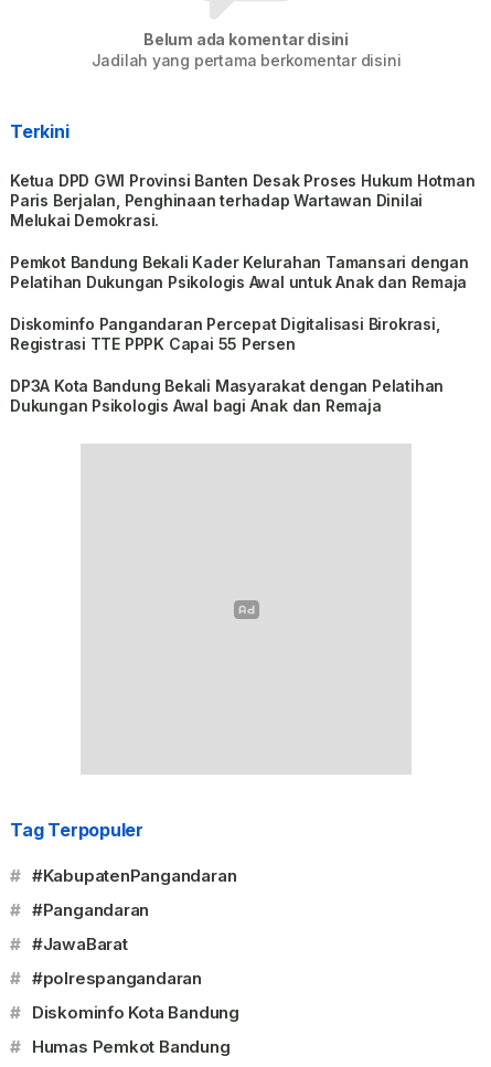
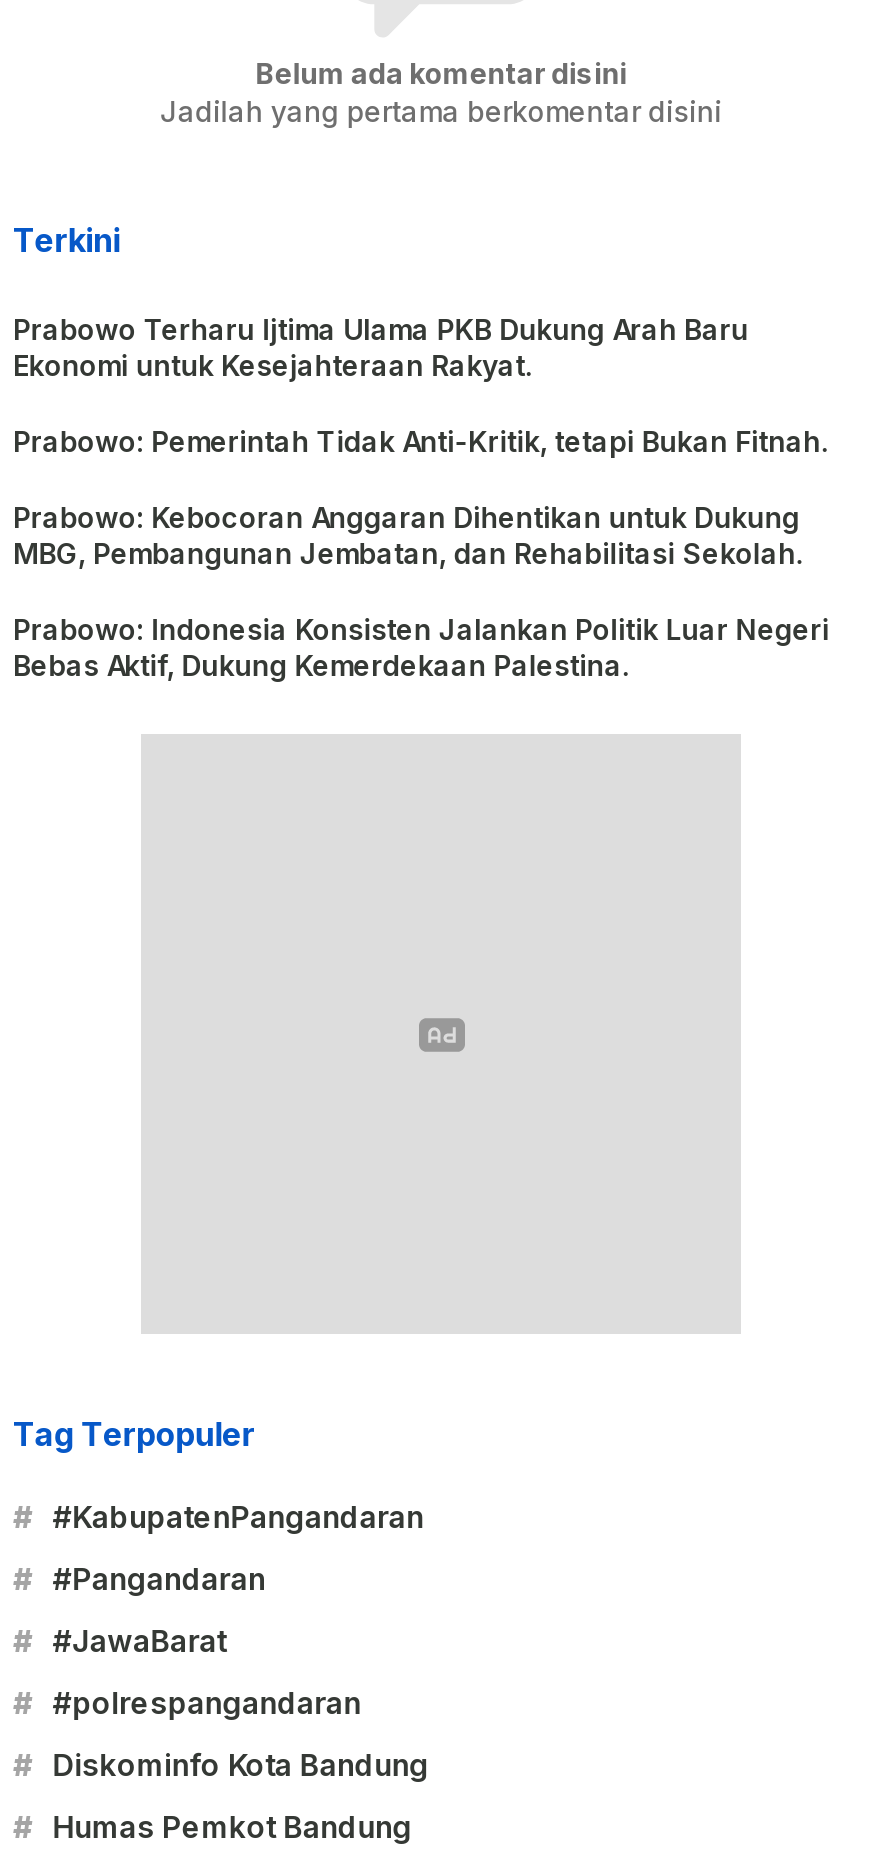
- Ketua DPD GWI Provinsi Banten Desak Proses Hukum Hotman
- Paris Berjalan, Penghinaan terhadap Wartawan Dinilai
- Melukai Demokrasi.
+ Prabowo Terharu Ijtima Ulama PKB Dukung Arah Baru
+ Ekonomi untuk Kesejahteraan Rakyat.

- Pemkot Bandung Bekali Kader Kelurahan Tamansari dengan
- Pelatihan Dukungan Psikologis Awal untuk Anak dan Remaja
+ Prabowo: Pemerintah Tidak Anti-Kritik, tetapi Bukan Fitnah.

- Diskominfo Pangandaran Percepat Digitalisasi Birokrasi,
- Registrasi TTE PPPK Capai 55 Persen
+ Prabowo: Kebocoran Anggaran Dihentikan untuk Dukung
+ MBG, Pembangunan Jembatan, dan Rehabilitasi Sekolah.

- DP3A Kota Bandung Bekali Masyarakat dengan Pelatihan
- Dukungan Psikologis Awal bagi Anak dan Remaja
+ Prabowo: Indonesia Konsisten Jalankan Politik Luar Negeri
+ Bebas Aktif, Dukung Kemerdekaan Palestina.
